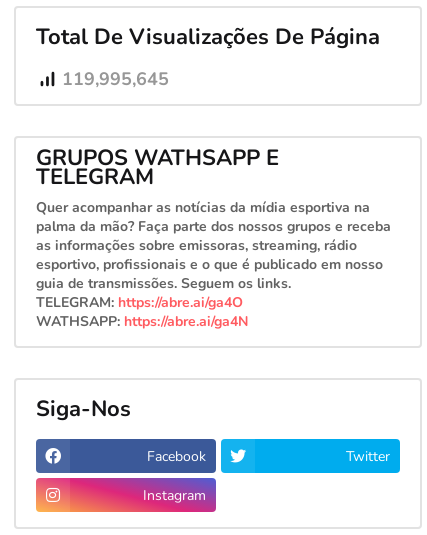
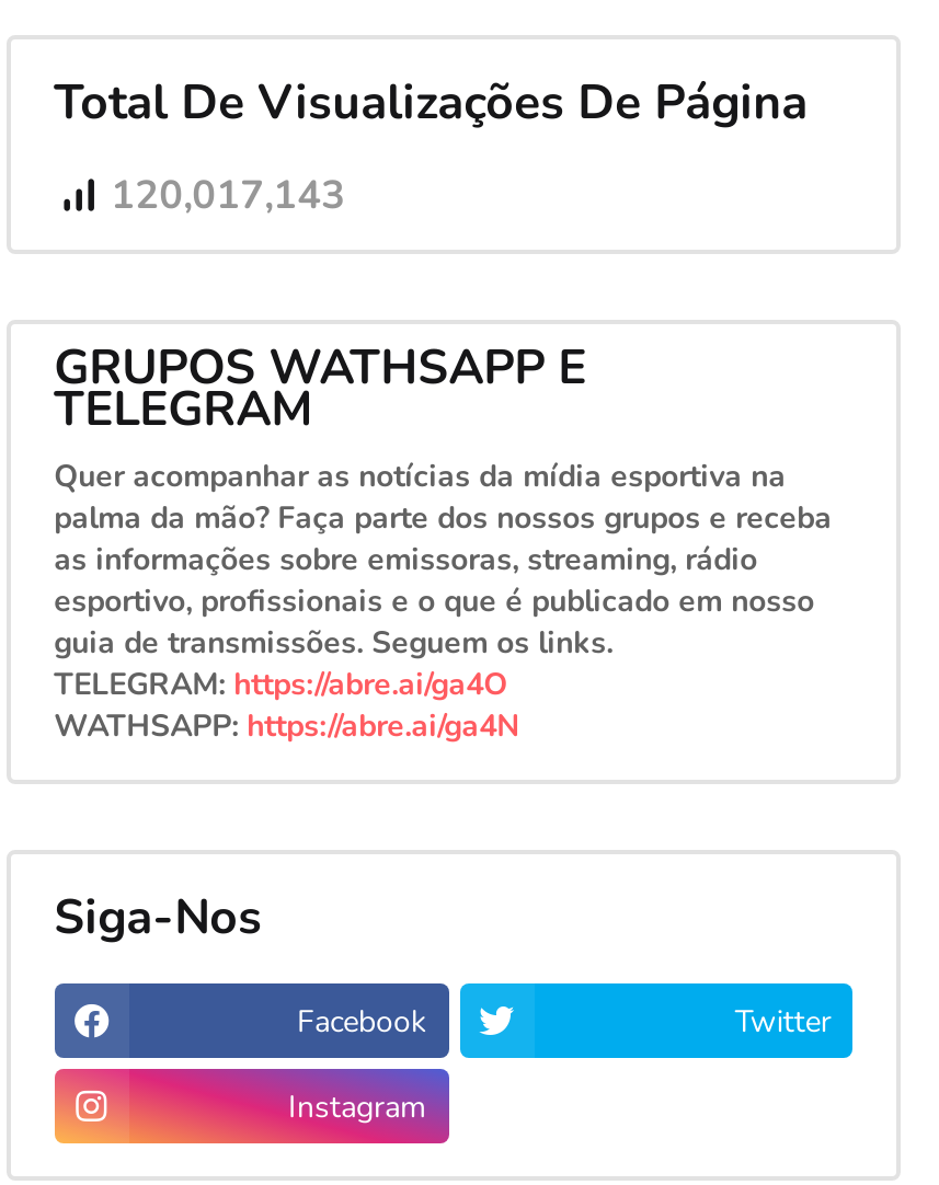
- 119,995,645
+ 120,017,143
